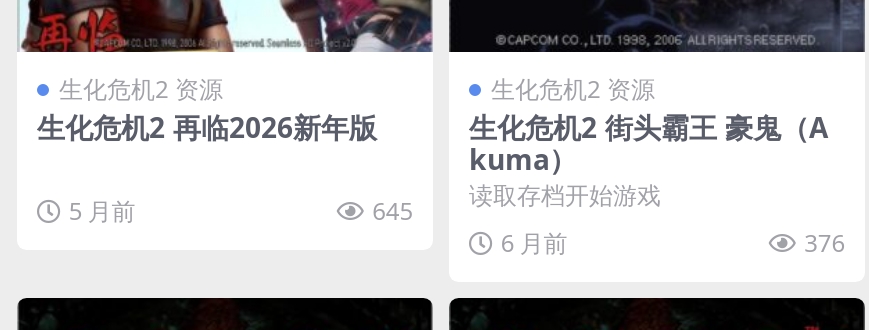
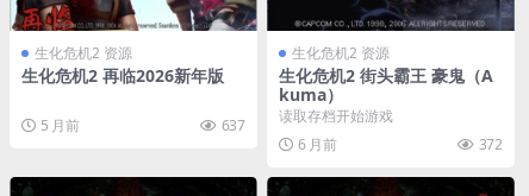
- 645 读取存档开始游戏
+ 637 读取存档开始游戏

- 376
+ 372
